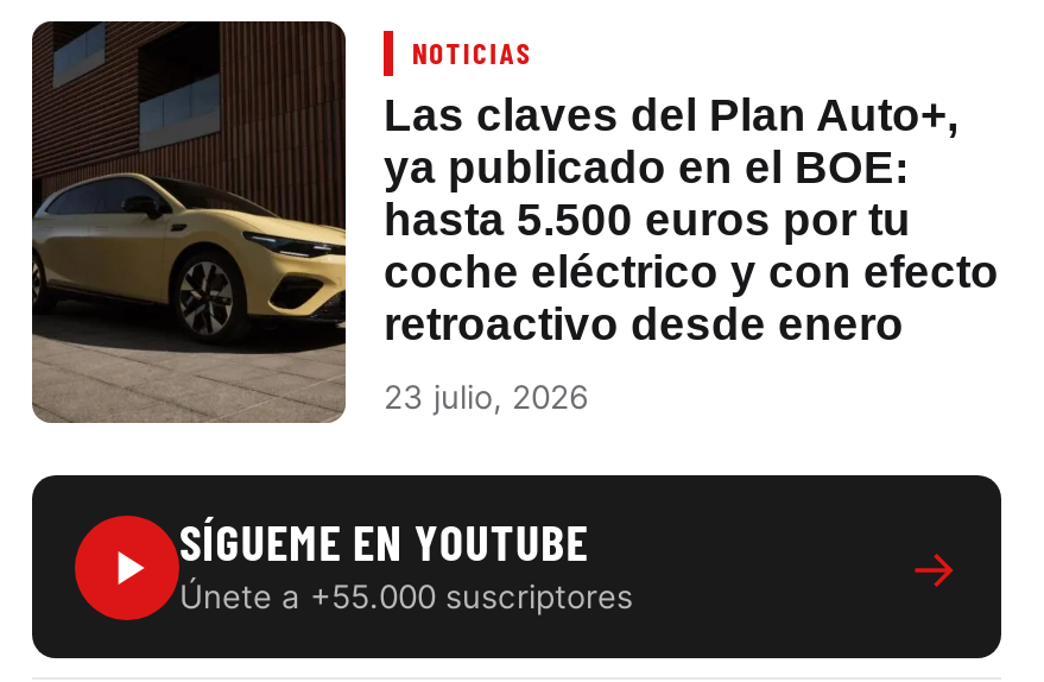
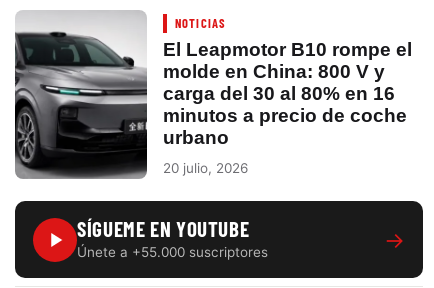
- [image]
- Las claves del Plan Auto+,
- ya publicado en el BOE:
- hasta 5.500 euros por tu
- coche eléctrico y con efecto
- retroactivo desde enero
+ [image]
+ El Leapmotor B10 rompe el
+ molde en China: 800 V y
+ carga del 30 al 80% en 16
+ minutos a precio de coche
+ urbano

- 23 julio, 2026
+ 20 julio, 2026
